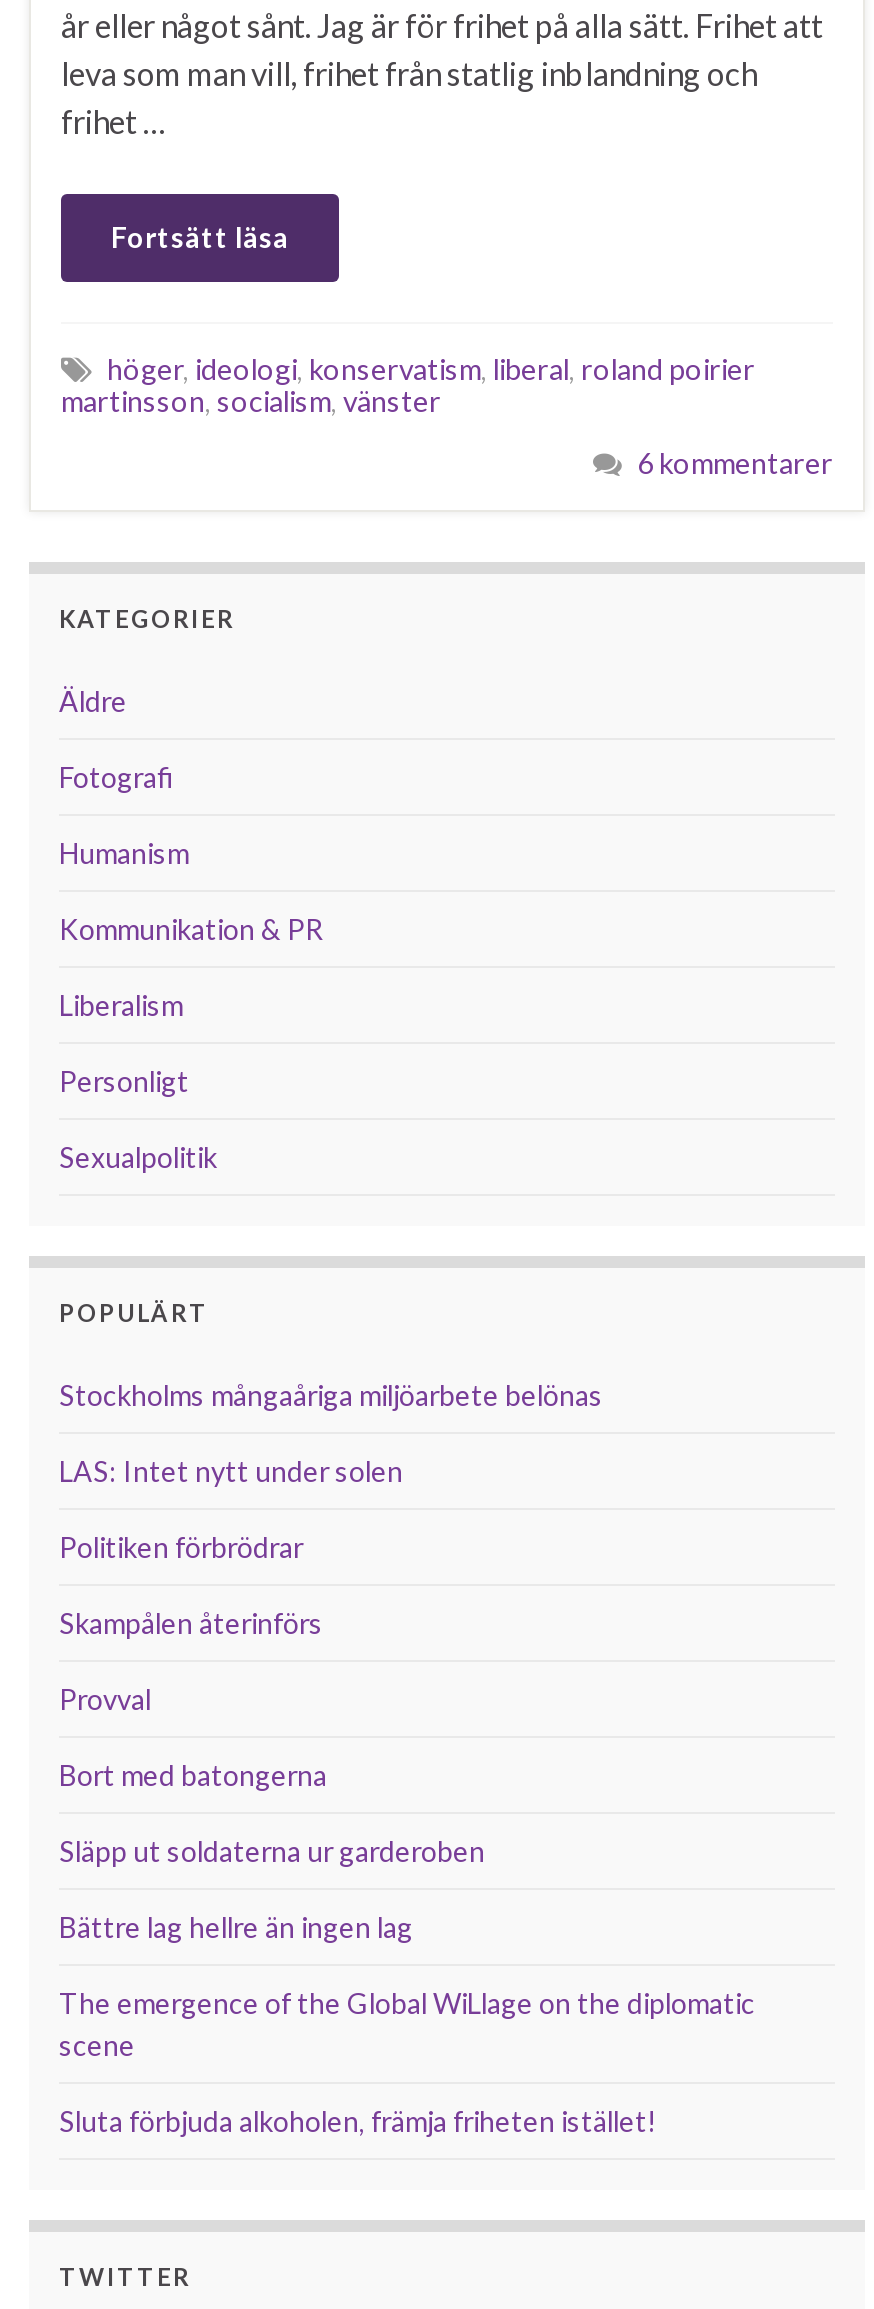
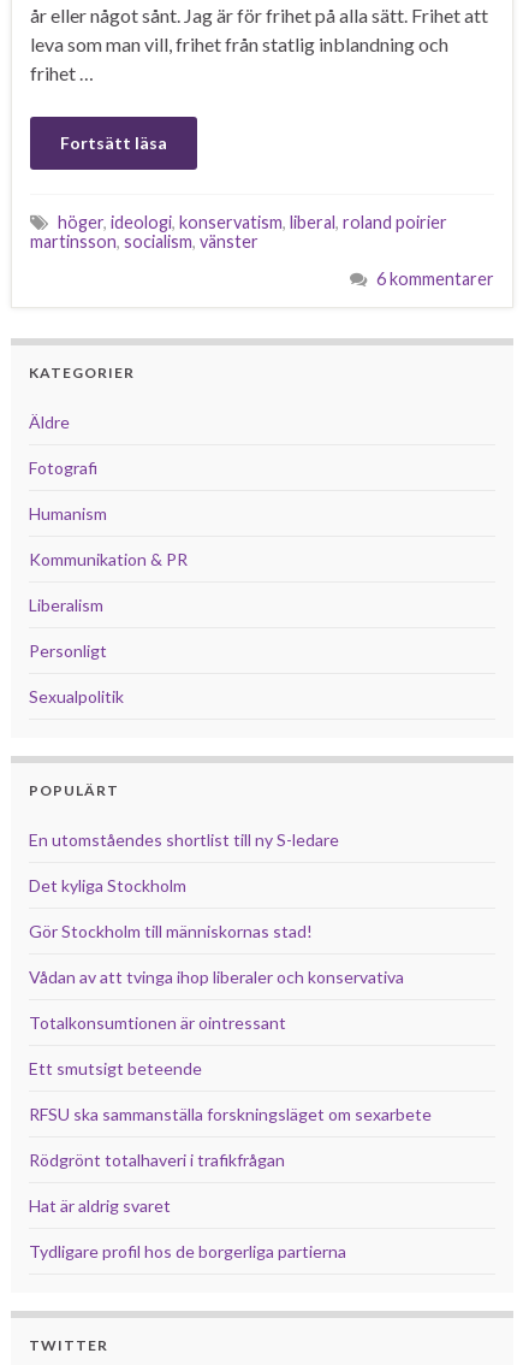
- Stockholms mångaåriga miljöarbete belönas
+ En utomståendes shortlist till ny S-ledare

- LAS: Intet nytt under solen
+ Det kyliga Stockholm

- Politiken förbrödrar
+ Gör Stockholm till människornas stad!

- Skampålen återinförs
+ Vådan av att tvinga ihop liberaler och konservativa

- Provval
+ Totalkonsumtionen är ointressant

- Bort med batongerna
+ Ett smutsigt beteende

- Släpp ut soldaterna ur garderoben
+ RFSU ska sammanställa forskningsläget om sexarbete

- Bättre lag hellre än ingen lag
+ Rödgrönt totalhaveri i trafikfrågan

- The emergence of the Global WiLlage on the diplomatic
- scene
+ Hat är aldrig svaret

- Sluta förbjuda alkoholen, främja friheten istället!
+ Tydligare profil hos de borgerliga partierna
